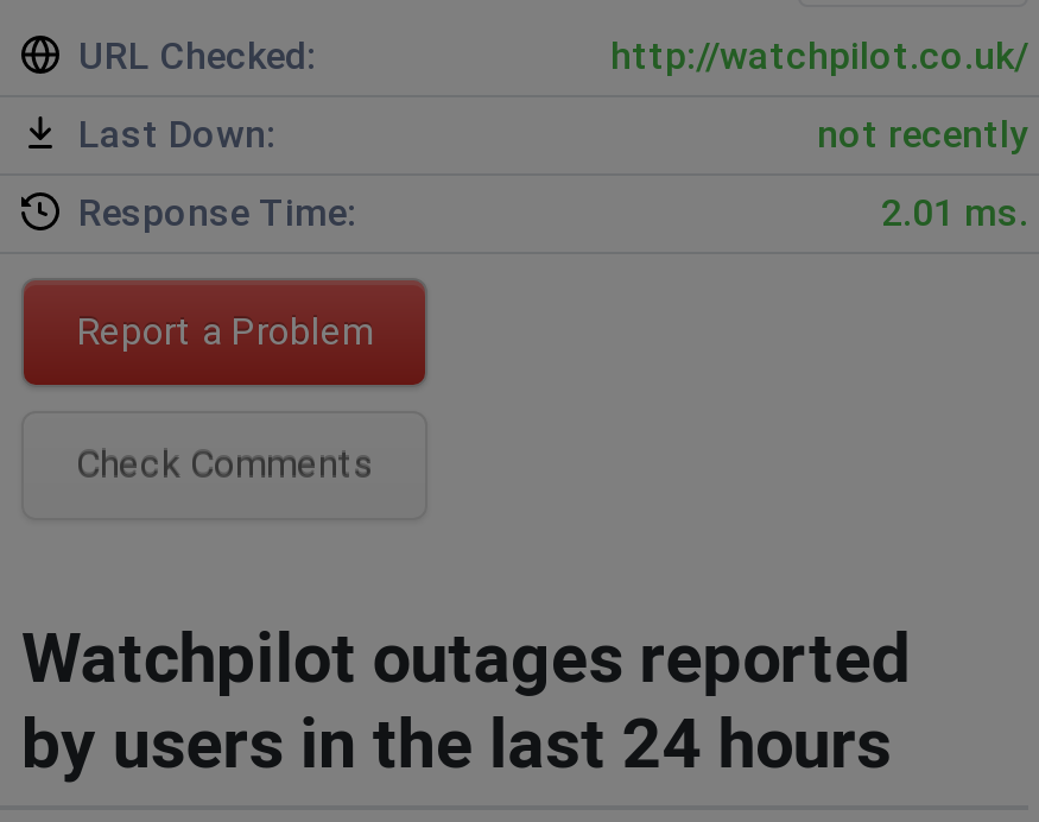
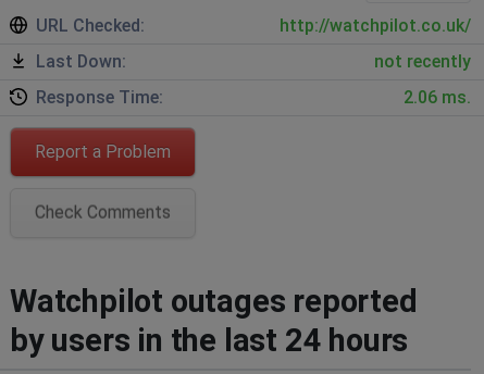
- 2.01 ms.
+ 2.06 ms.
